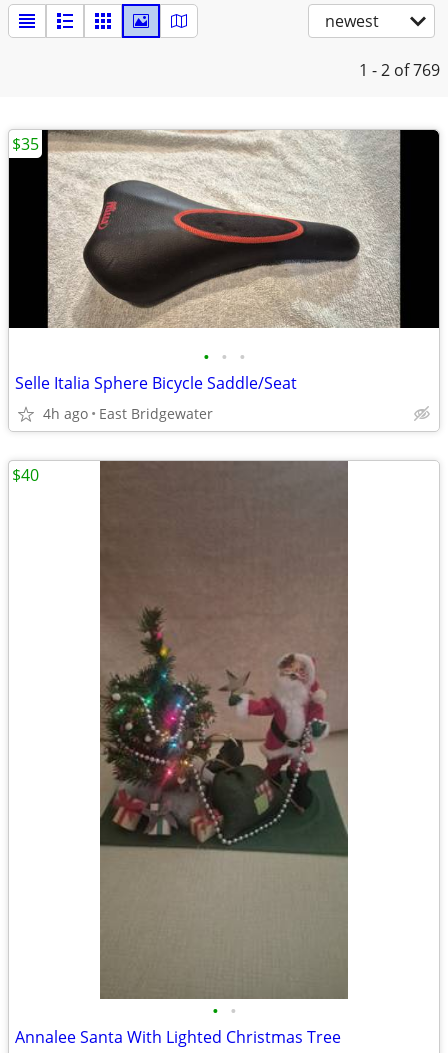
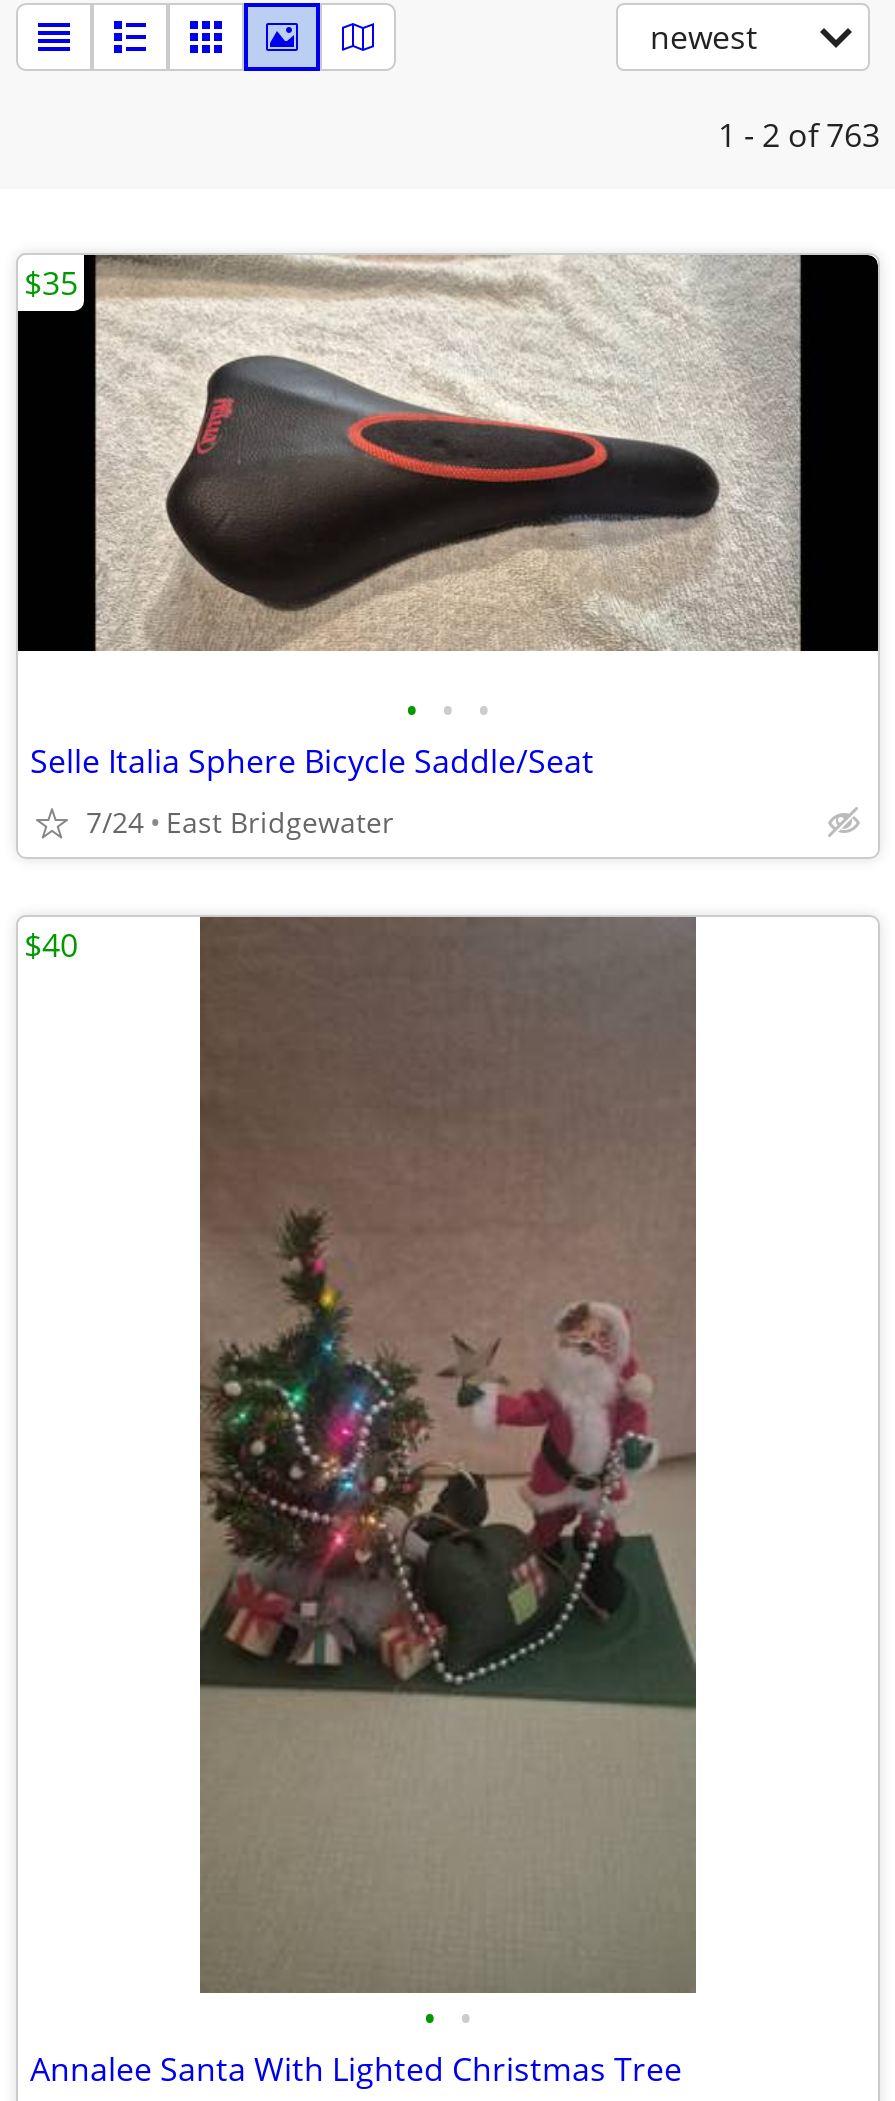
- 1 - 2 of 769
+ 1 - 2 of 763

- 4h ago East Bridgewater
+ 7/24 East Bridgewater
